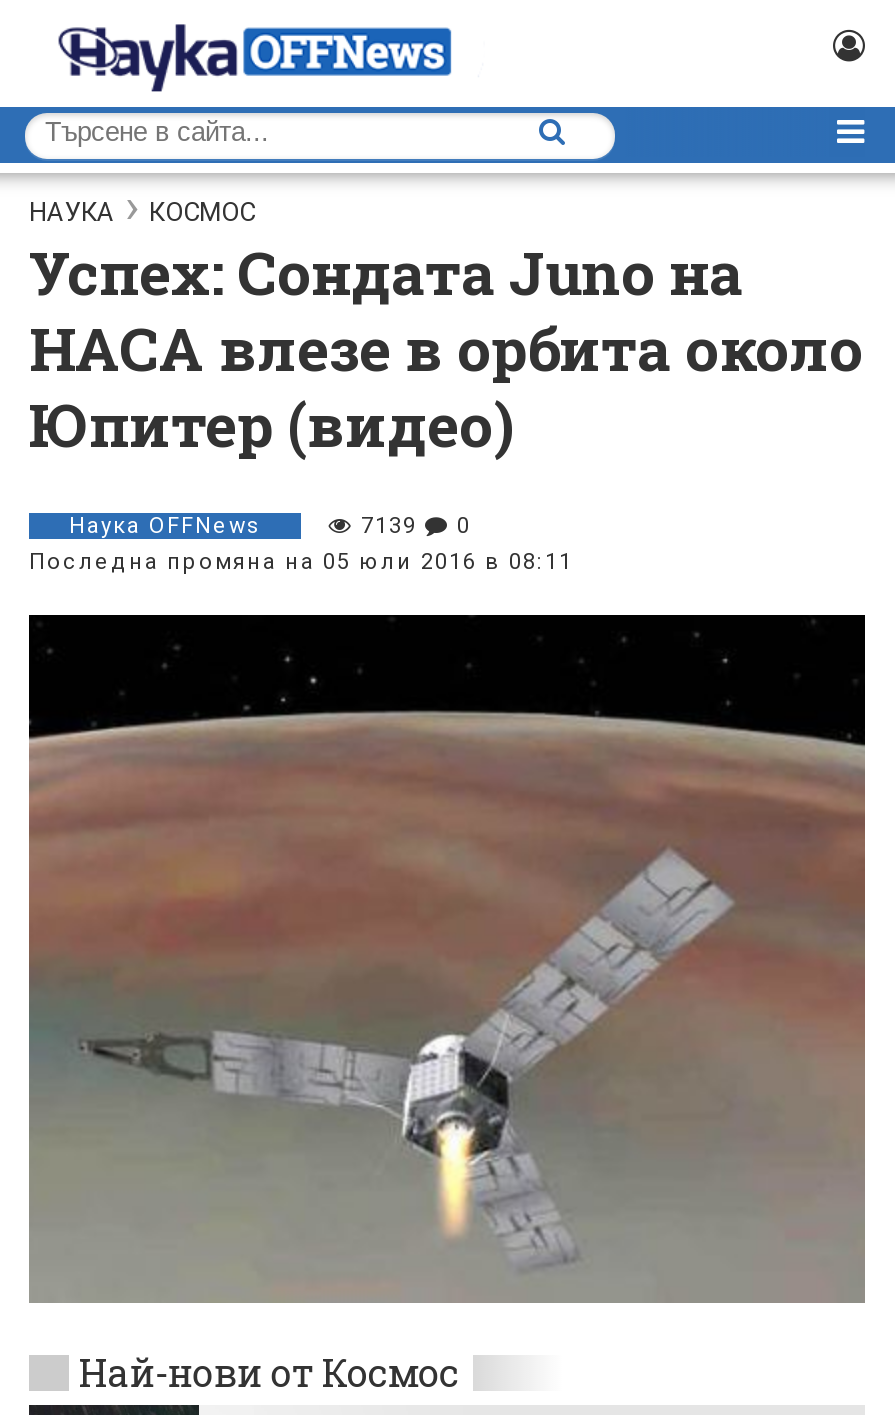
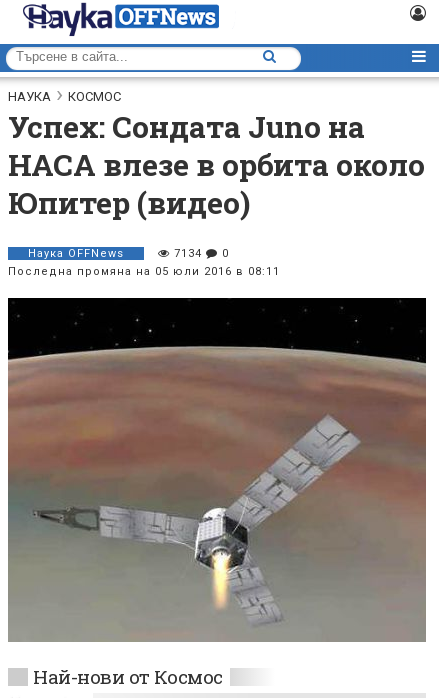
- 7139 0
+ 7134 0
